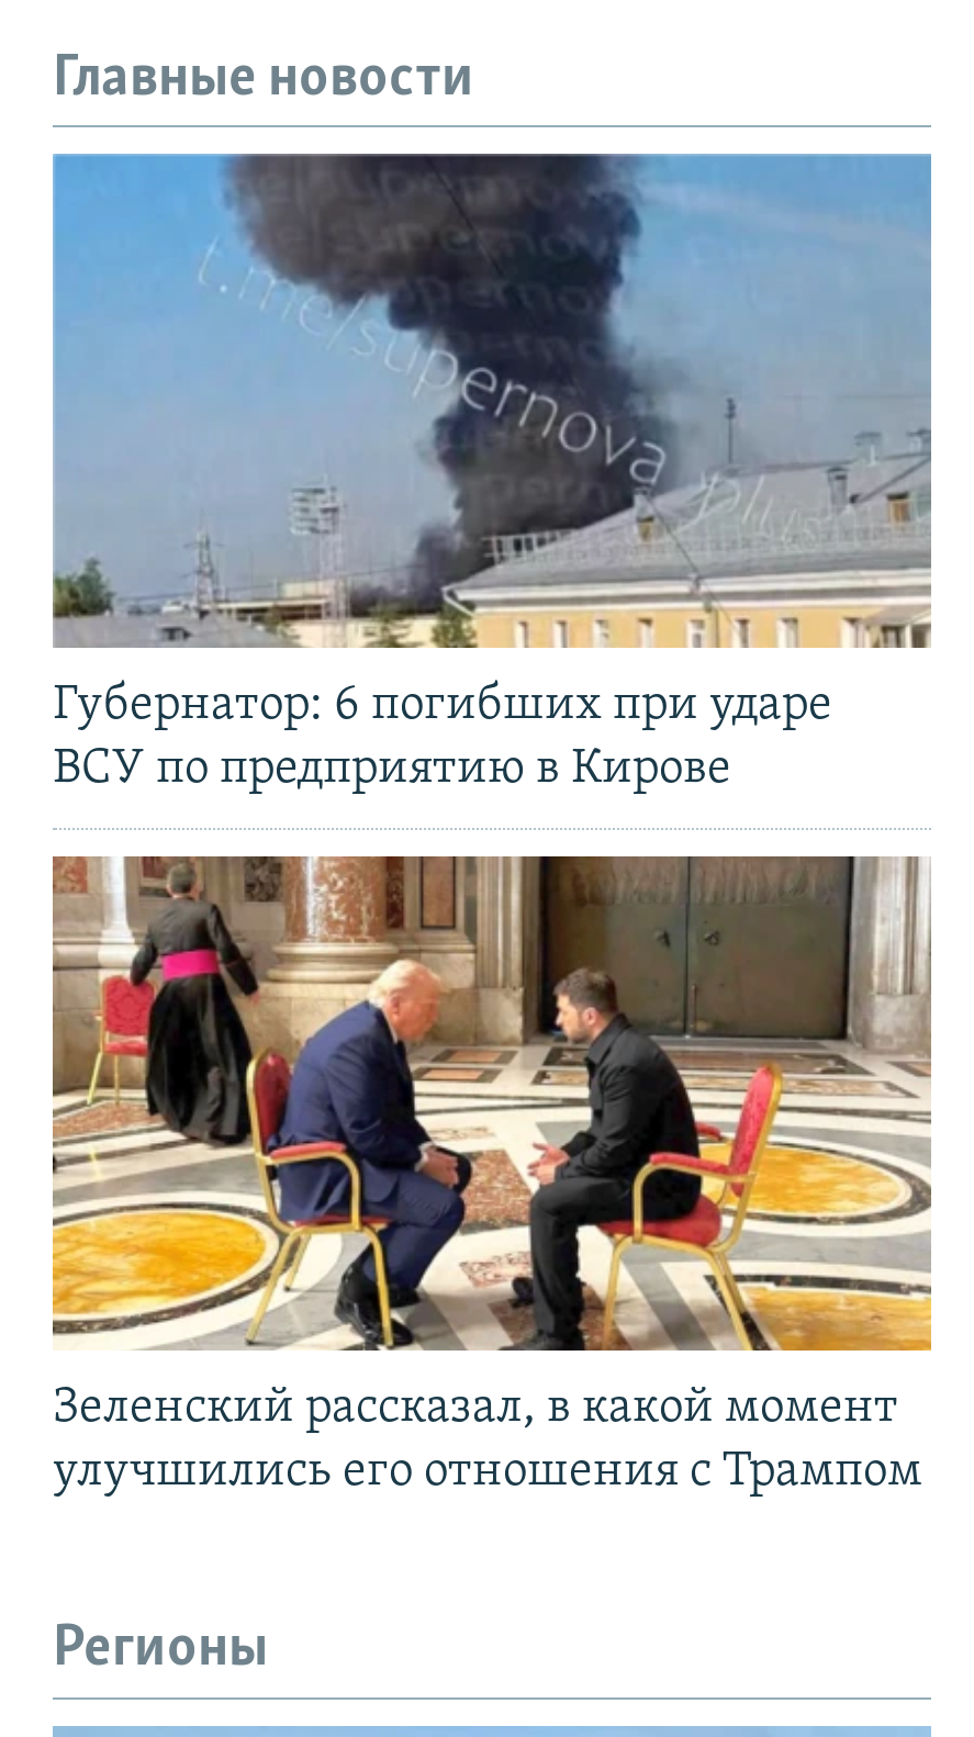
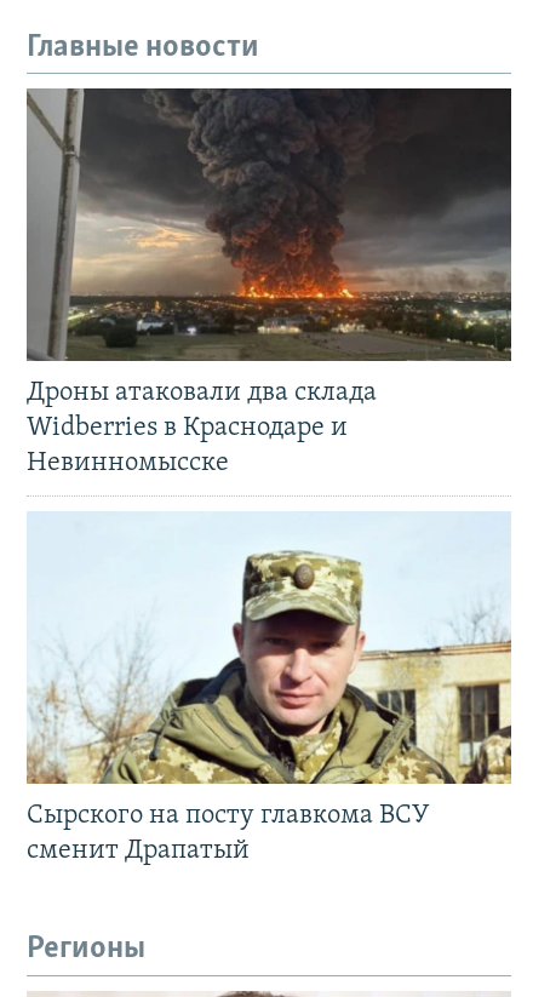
- [image]
- Губернатор: 6 погибших при ударе
- ВСУ по предприятию в Кирове
+ [image]
+ Дроны атаковали два склада
+ Widberries в Краснодаре и
+ Невинномысске

- [image]
- Зеленский рассказал, в какой момент
- улучшились его отношения с Трампом
+ [image]
+ Сырского на посту главкома ВСУ
+ сменит Драпатый
